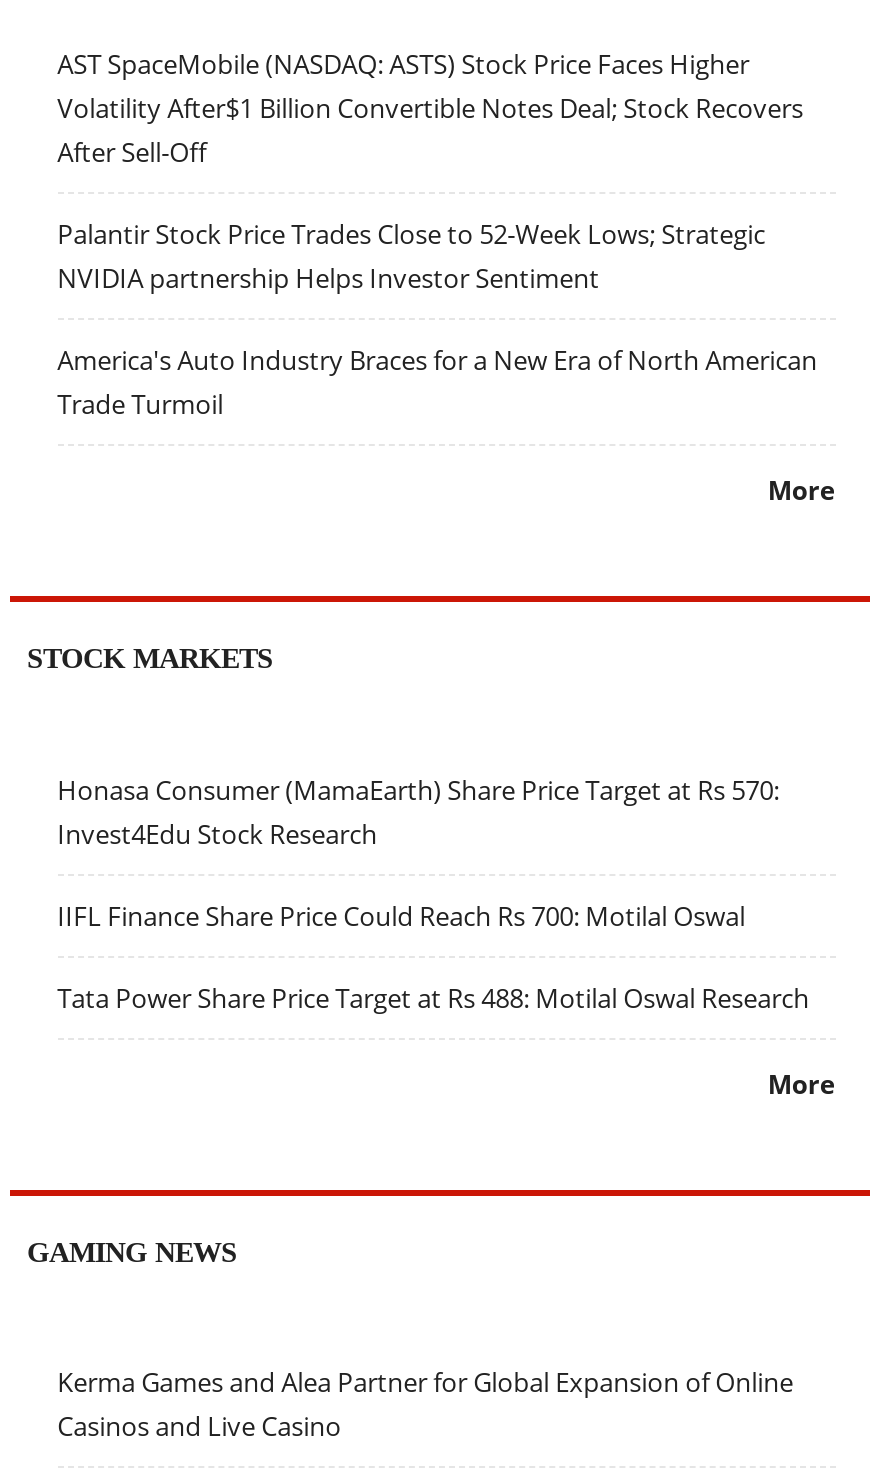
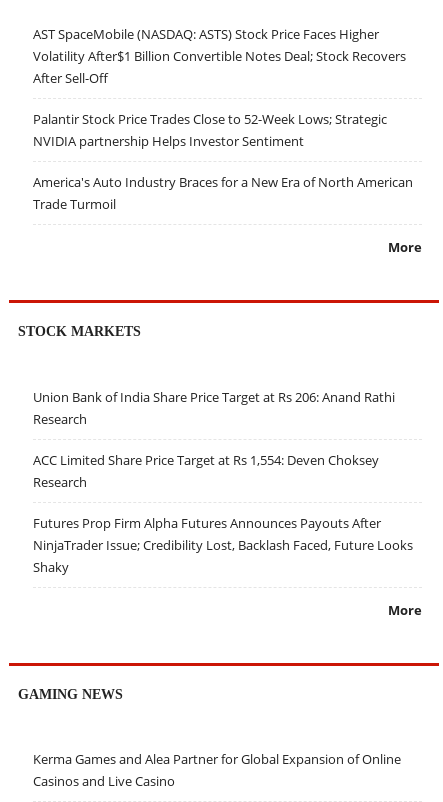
- Honasa Consumer (MamaEarth) Share Price Target at Rs 570:
- Invest4Edu Stock Research
+ Union Bank of India Share Price Target at Rs 206: Anand Rathi
+ Research

- IIFL Finance Share Price Could Reach Rs 700: Motilal Oswal
+ ACC Limited Share Price Target at Rs 1,554: Deven Choksey
+ Research

- Tata Power Share Price Target at Rs 488: Motilal Oswal Research
+ Futures Prop Firm Alpha Futures Announces Payouts After
+ NinjaTrader Issue; Credibility Lost, Backlash Faced, Future Looks
+ Shaky
